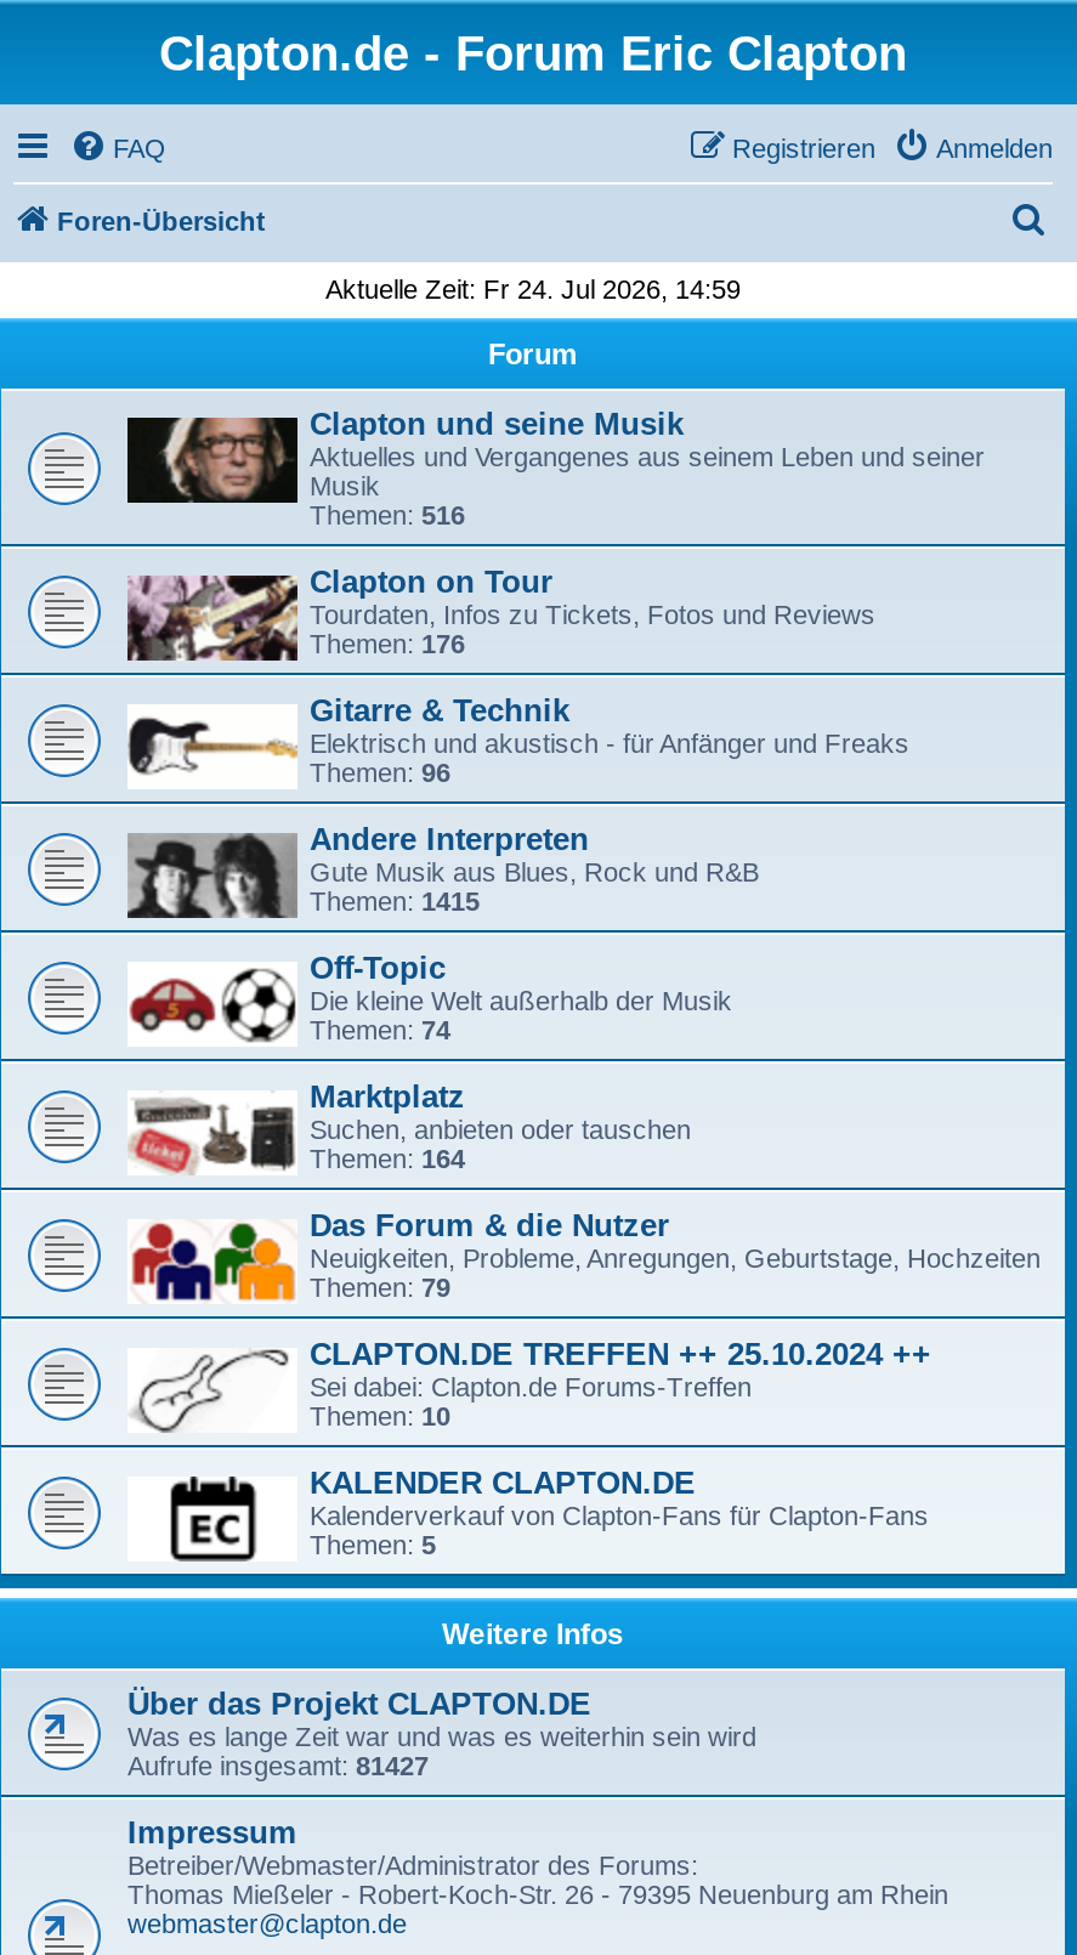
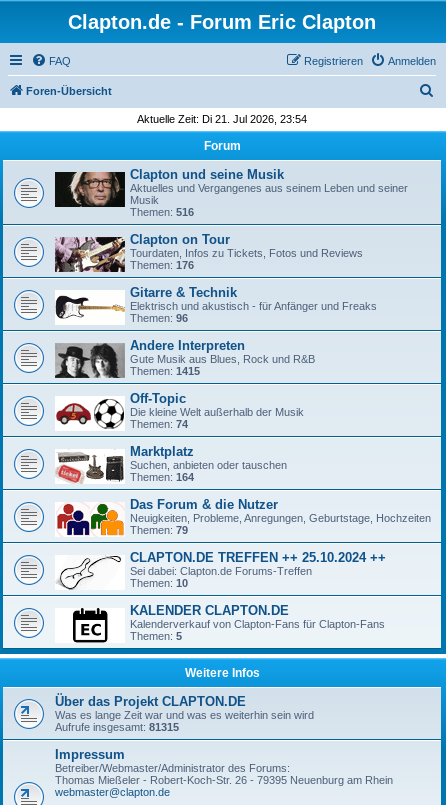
- Aktuelle Zeit: Fr 24. Jul 2026, 14:59
+ Aktuelle Zeit: Di 21. Jul 2026, 23:54

- Aufrufe insgesamt: 81427
+ Aufrufe insgesamt: 81315
